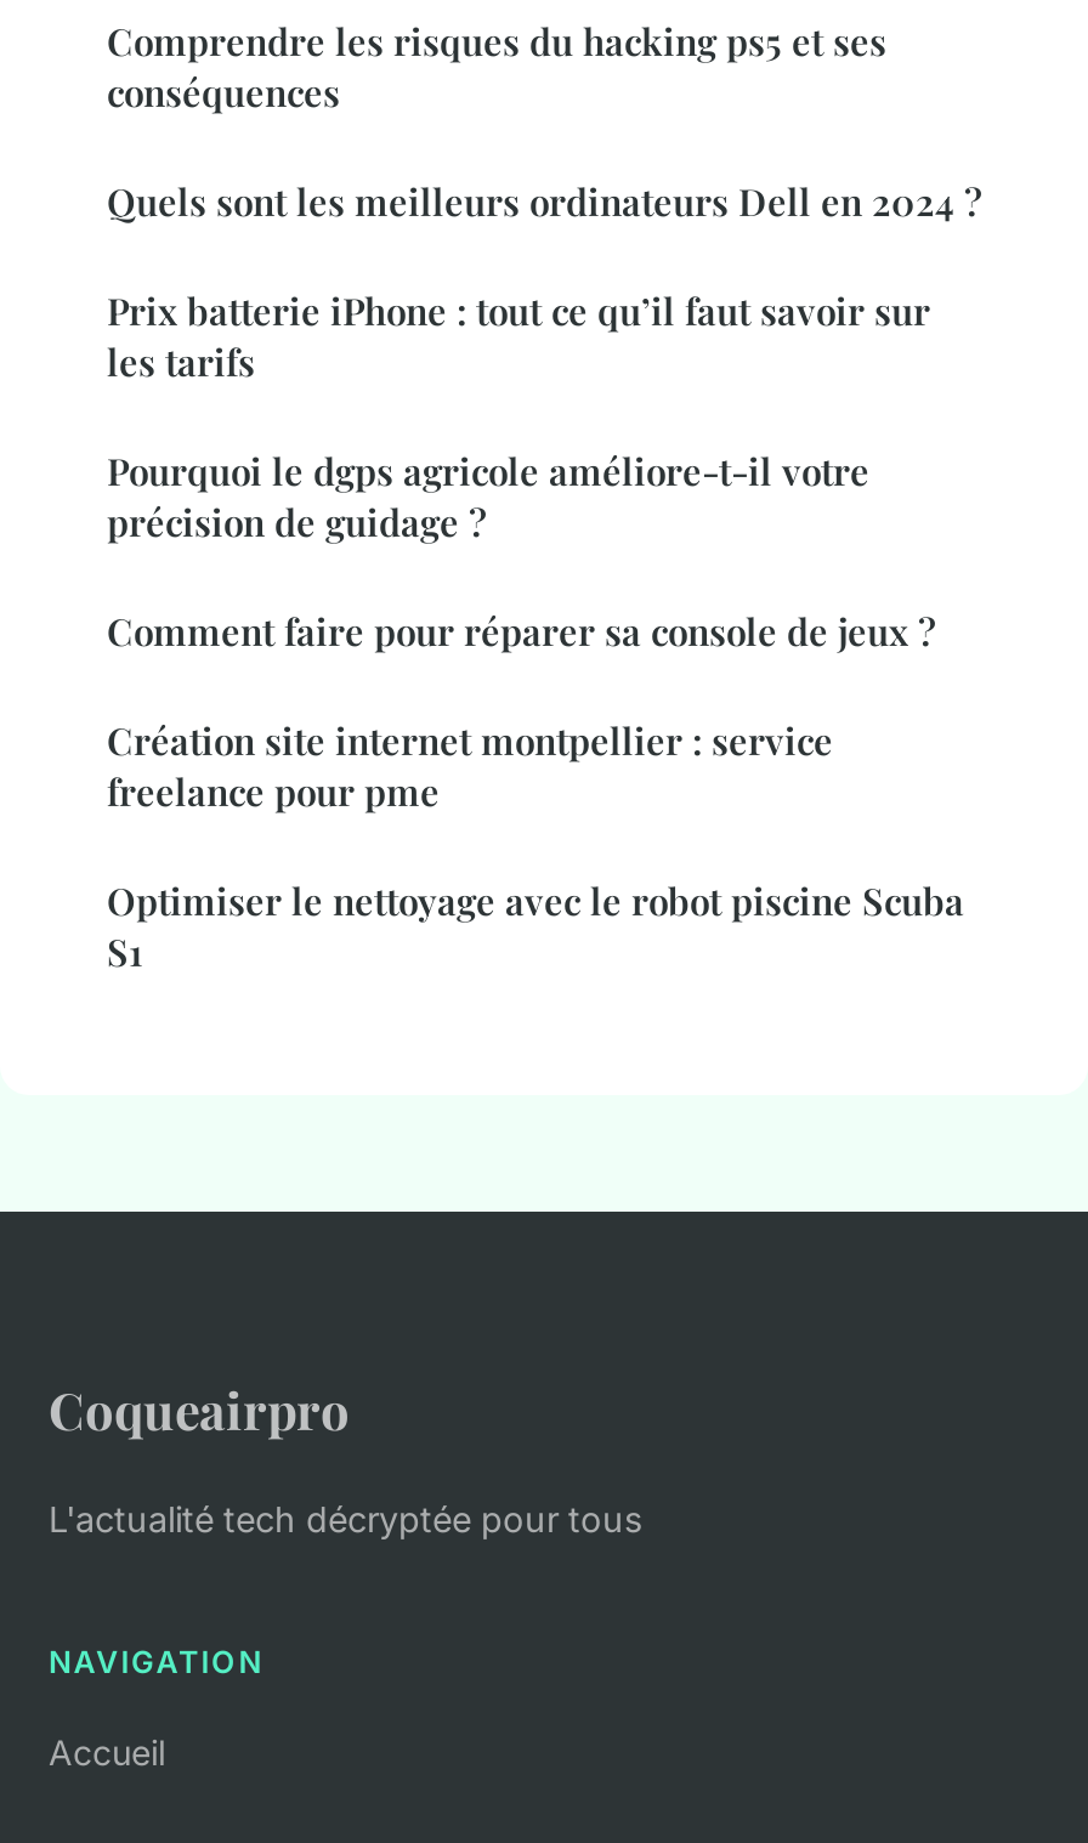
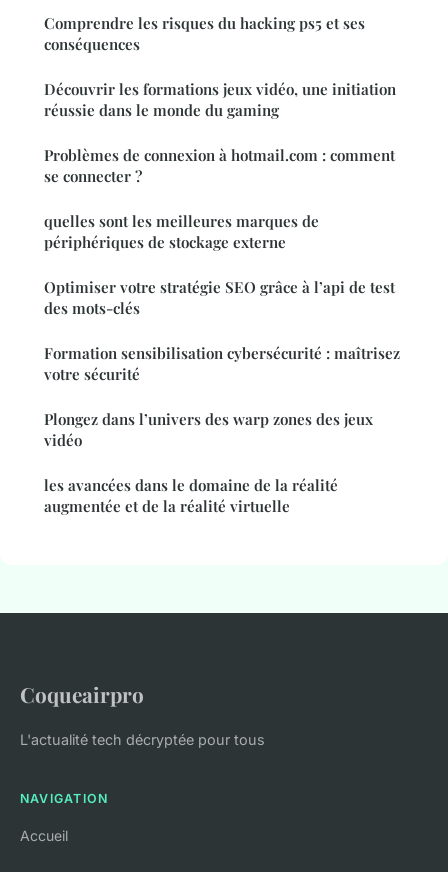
- Quels sont les meilleurs ordinateurs Dell en 2024 ?
- Prix batterie iPhone : tout ce qu’il faut savoir sur
- les tarifs
- Pourquoi le dgps agricole améliore-t-il votre
- précision de guidage ?
- Comment faire pour réparer sa console de jeux ?
- Création site internet montpellier : service
- freelance pour pme
- Optimiser le nettoyage avec le robot piscine Scuba
- S1
+ Découvrir les formations jeux vidéo, une initiation
+ réussie dans le monde du gaming
+ Problèmes de connexion à hotmail.com : comment
+ se connecter ?
+ quelles sont les meilleures marques de
+ périphériques de stockage externe
+ Optimiser votre stratégie SEO grâce à l’api de test
+ des mots-clés
+ Formation sensibilisation cybersécurité : maîtrisez
+ votre sécurité
+ Plongez dans l’univers des warp zones des jeux
+ vidéo
+ les avancées dans le domaine de la réalité
+ augmentée et de la réalité virtuelle
